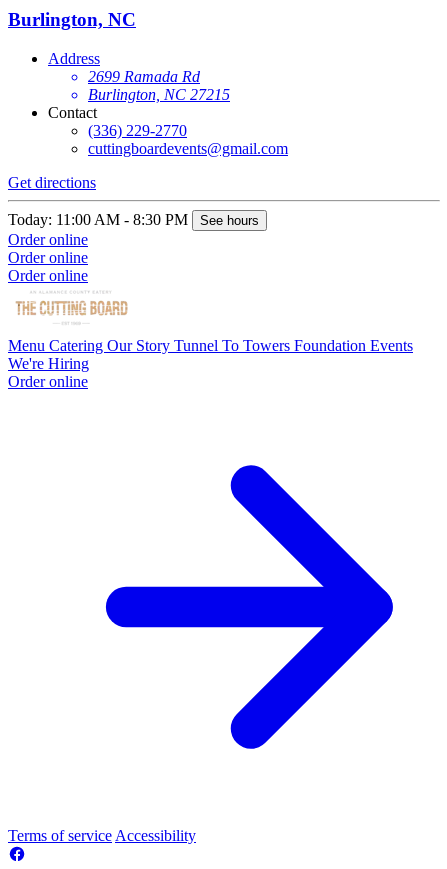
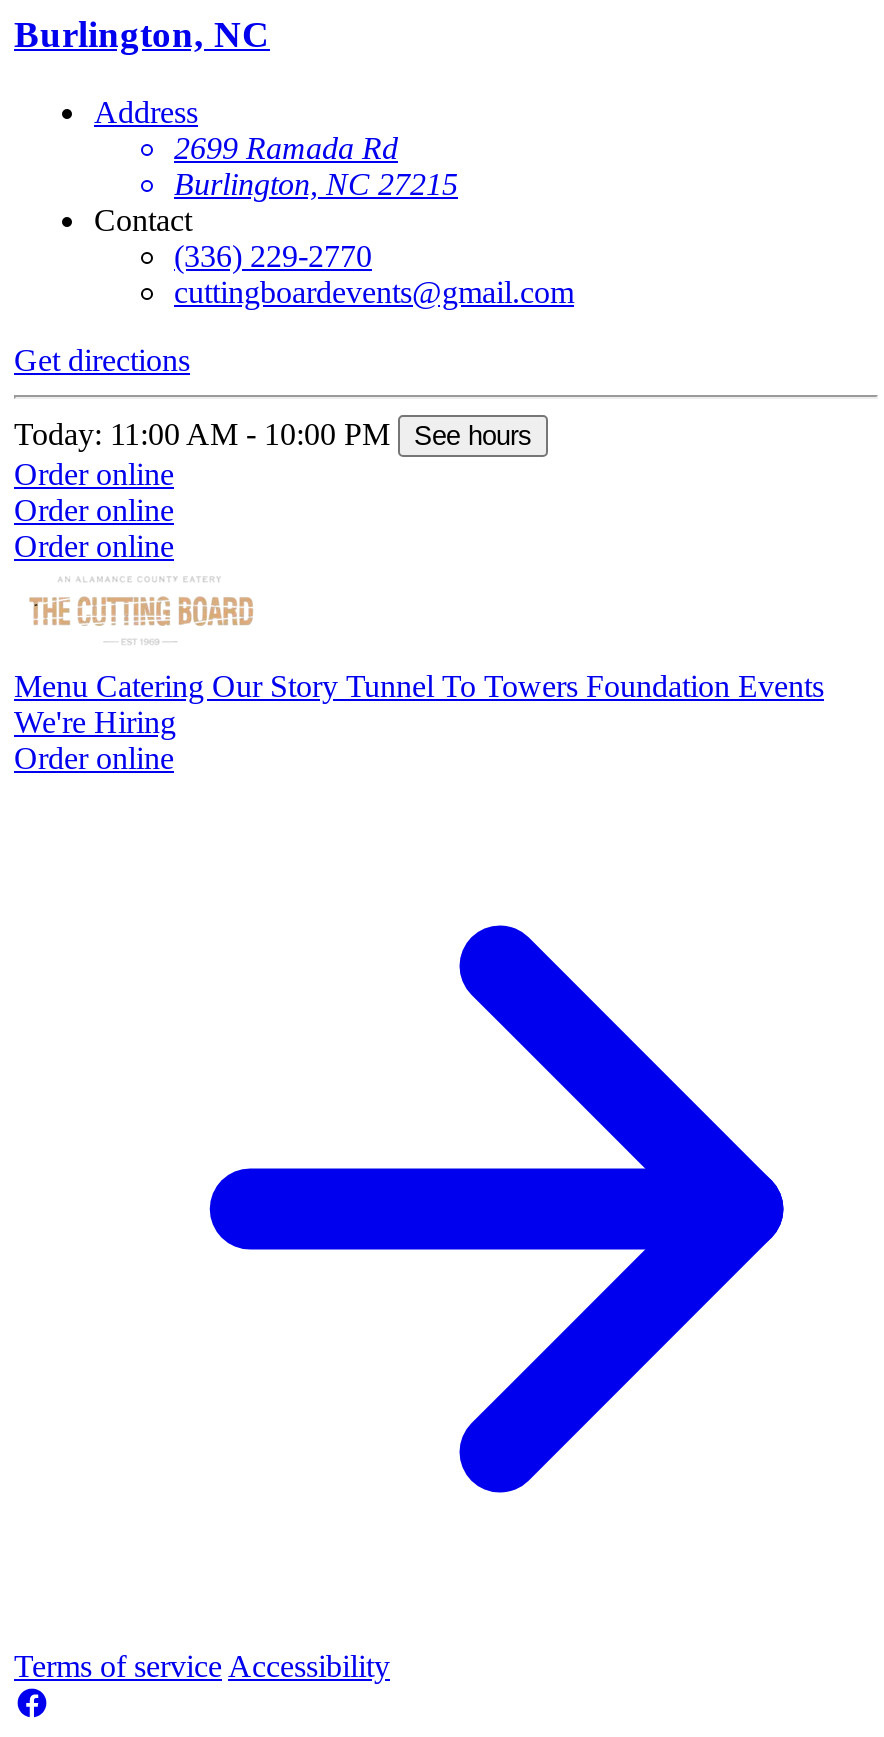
- Today: 11:00 AM - 8:30 PM See hours
+ Today: 11:00 AM - 10:00 PM See hours
